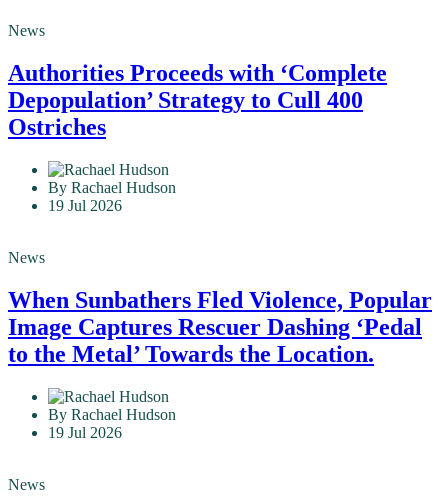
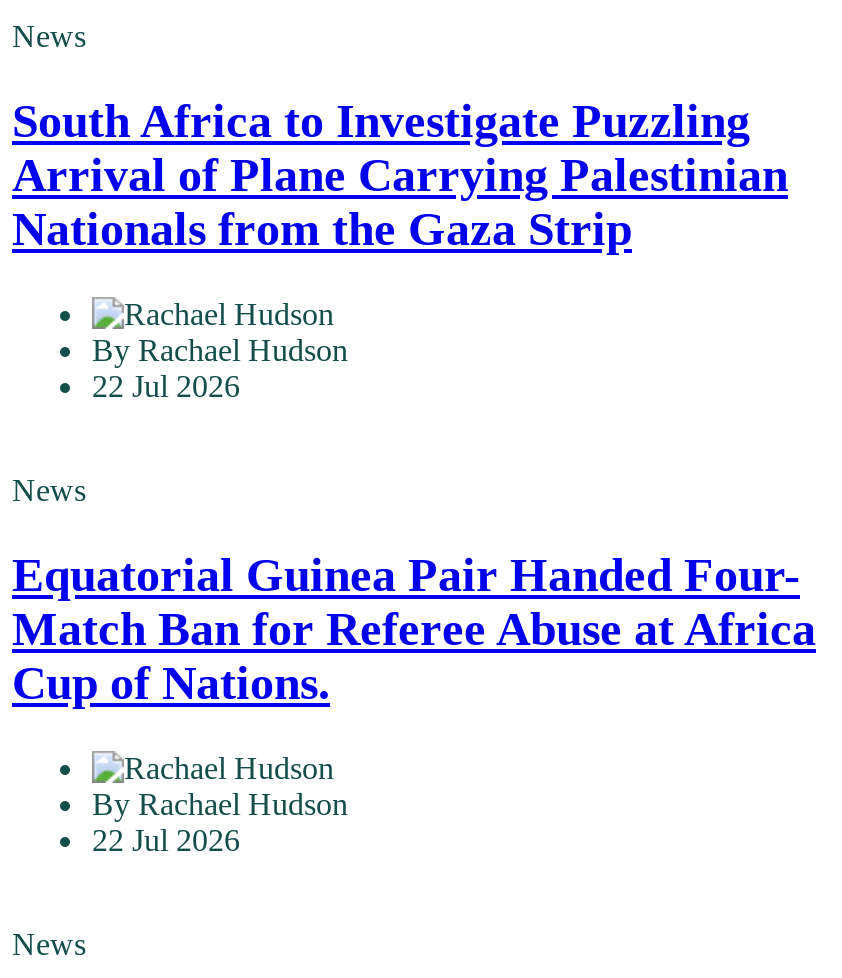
- Authorities Proceeds with ‘Complete
- Depopulation’ Strategy to Cull 400
- Ostriches
+ South Africa to Investigate Puzzling
+ Arrival of Plane Carrying Palestinian
+ Nationals from the Gaza Strip

- 19 Jul 2026
+ 22 Jul 2026

- When Sunbathers Fled Violence, Popular
- Image Captures Rescuer Dashing ‘Pedal
- to the Metal’ Towards the Location.
+ Equatorial Guinea Pair Handed Four-
+ Match Ban for Referee Abuse at Africa
+ Cup of Nations.

- 19 Jul 2026
+ 22 Jul 2026
